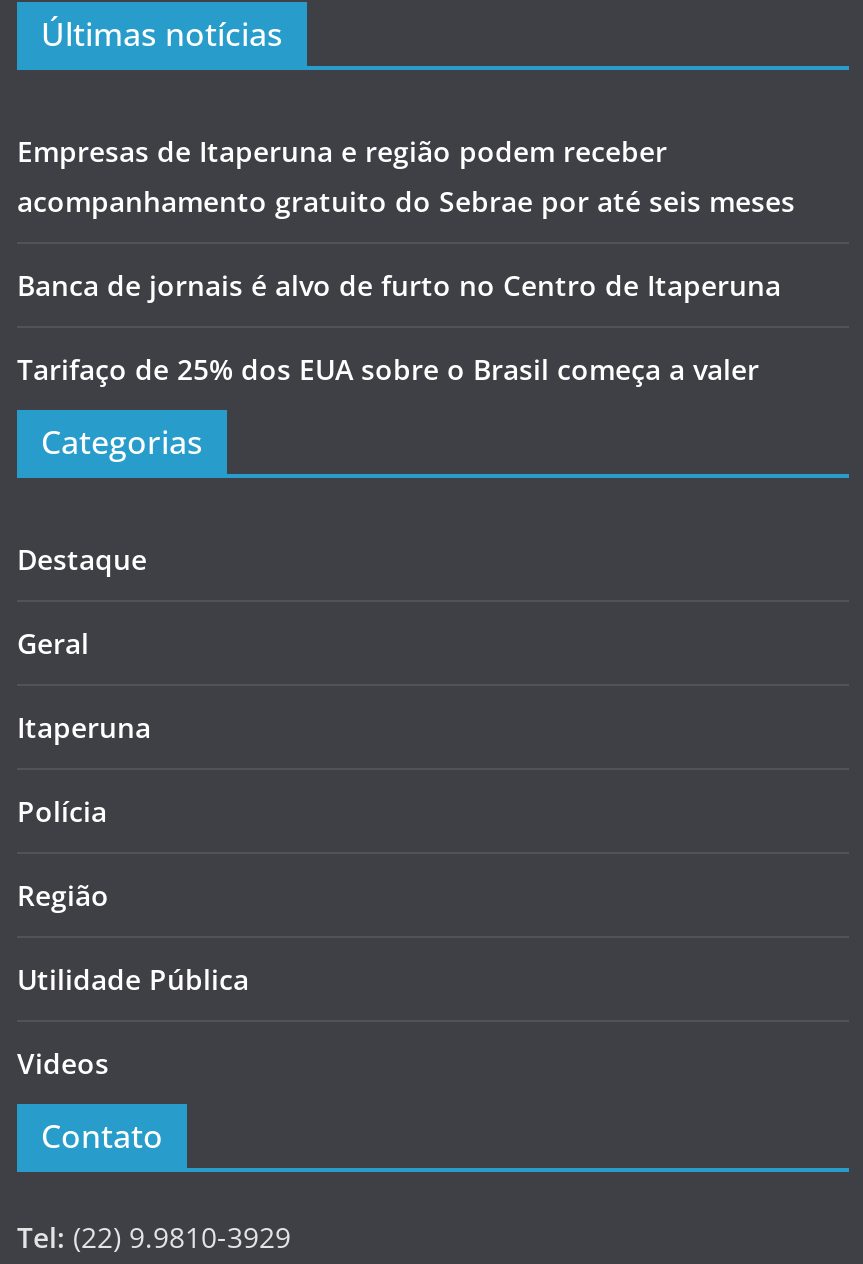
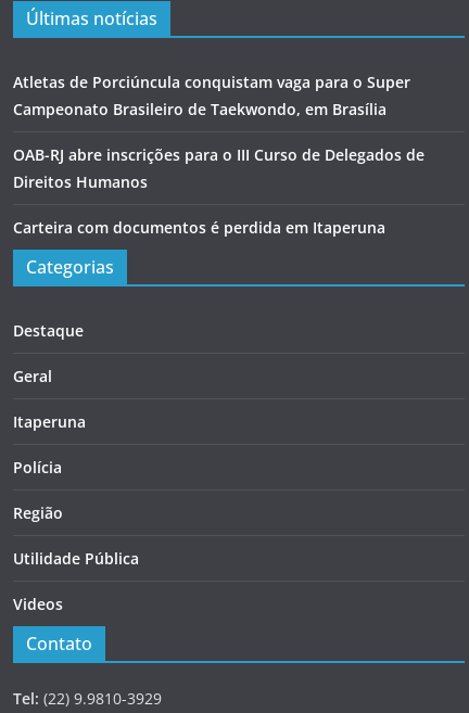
- Empresas de Itaperuna e região podem receber
- acompanhamento gratuito do Sebrae por até seis meses
+ Atletas de Porciúncula conquistam vaga para o Super
+ Campeonato Brasileiro de Taekwondo, em Brasília

- Banca de jornais é alvo de furto no Centro de Itaperuna
+ OAB-RJ abre inscrições para o III Curso de Delegados de
+ Direitos Humanos

- Tarifaço de 25% dos EUA sobre o Brasil começa a valer
+ Carteira com documentos é perdida em Itaperuna
